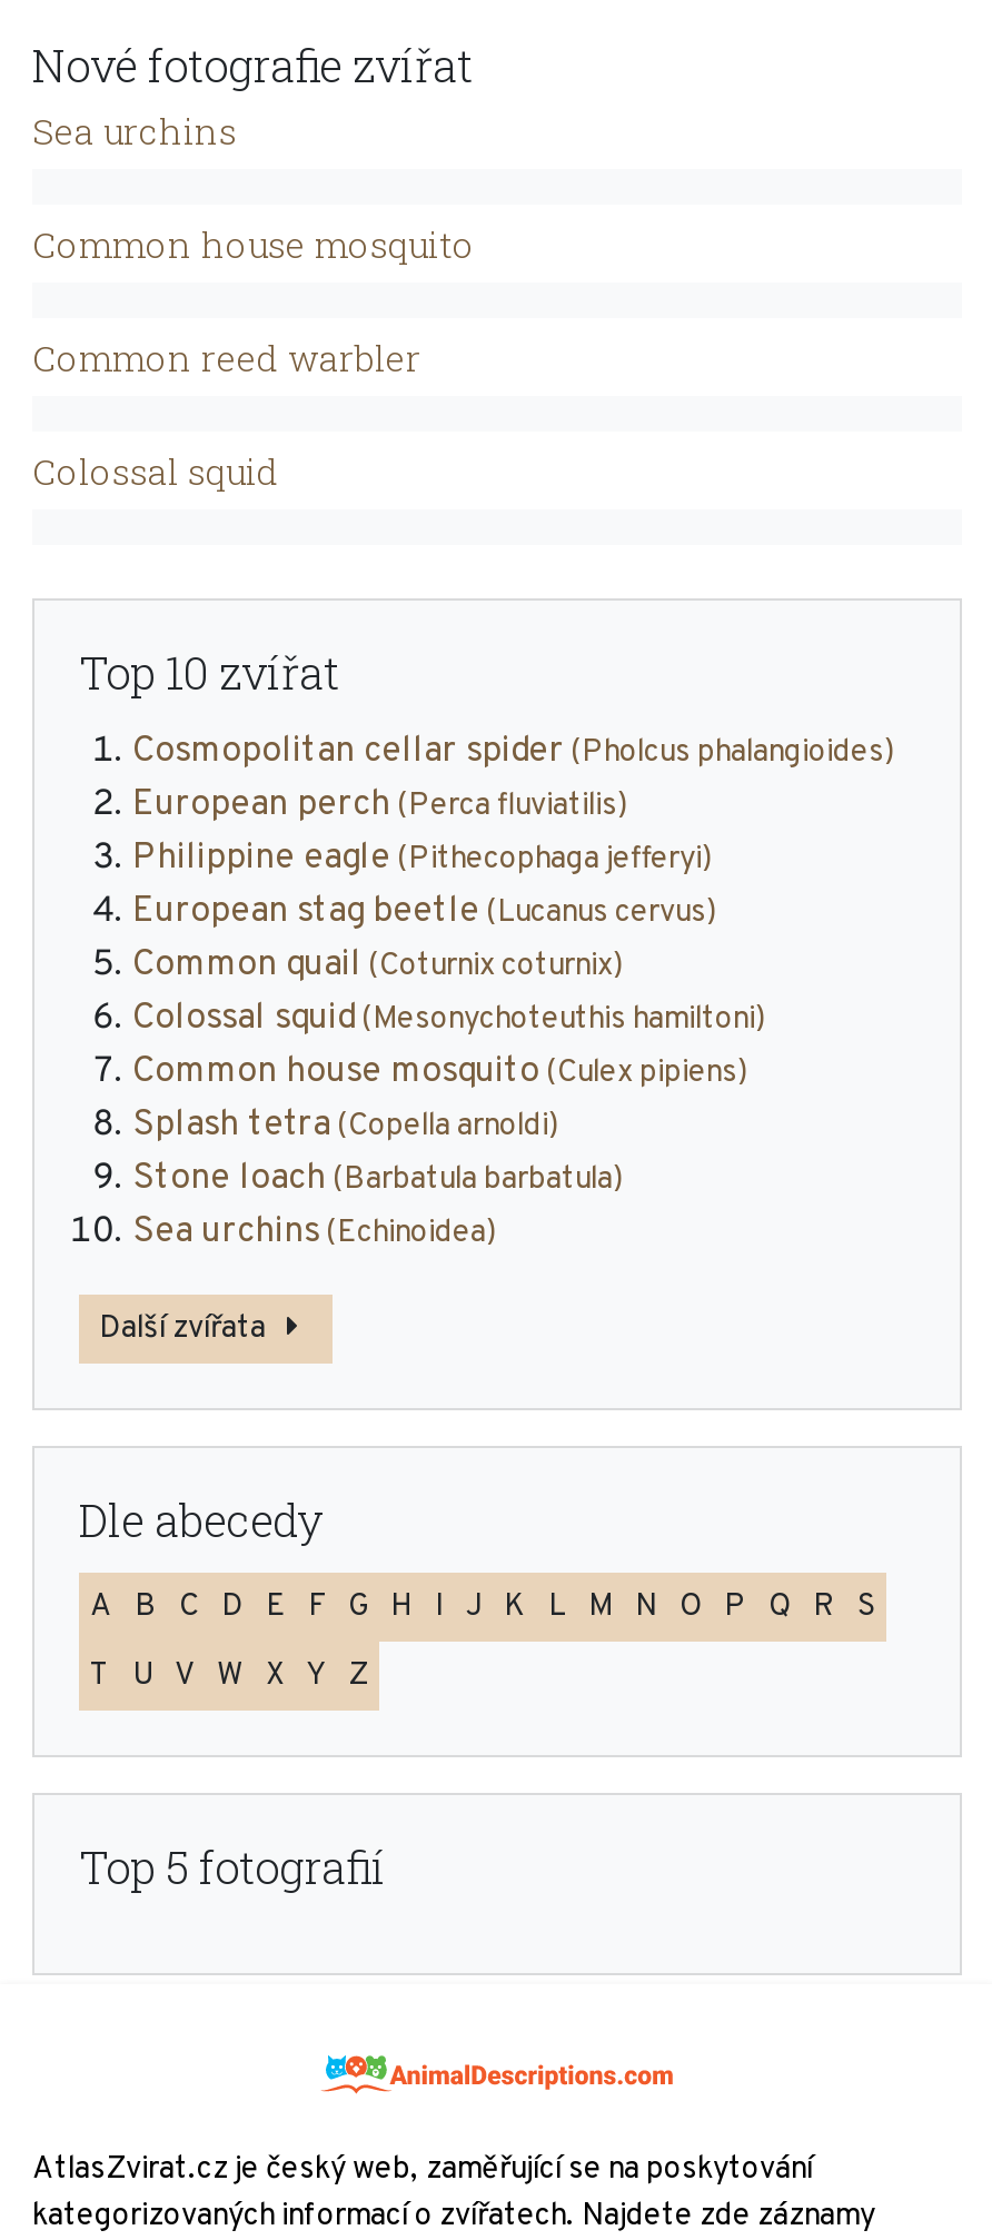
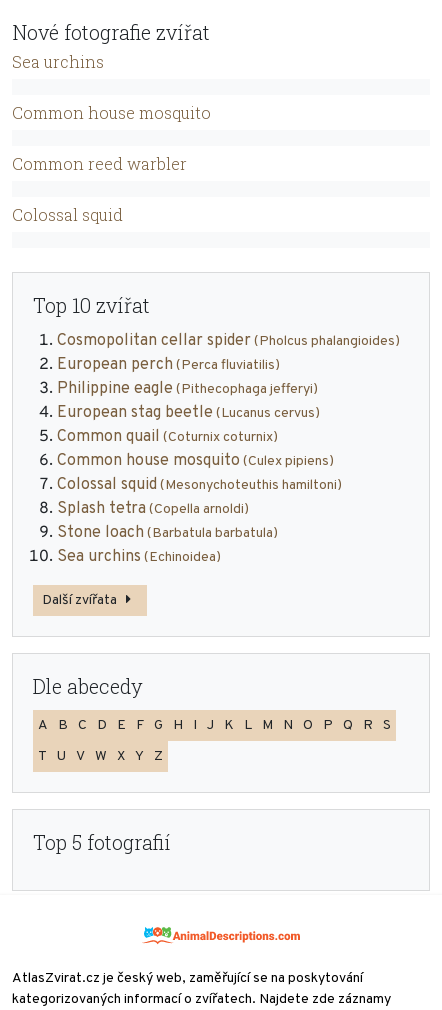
moved down: Colossal squid (Mesonychoteuthis hamiltoni)

moved up: Common house mosquito (Culex pipiens)
